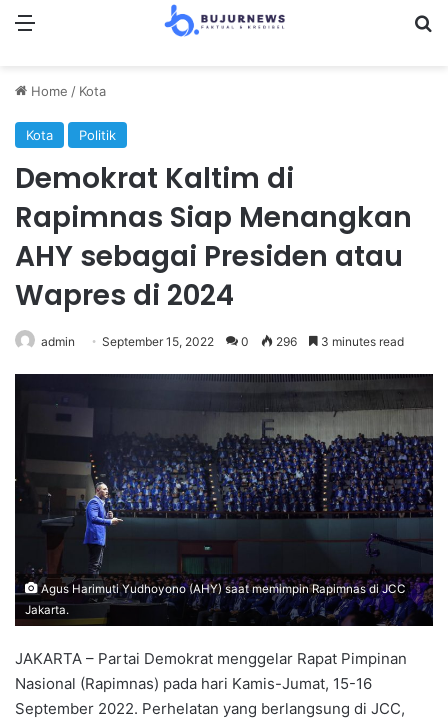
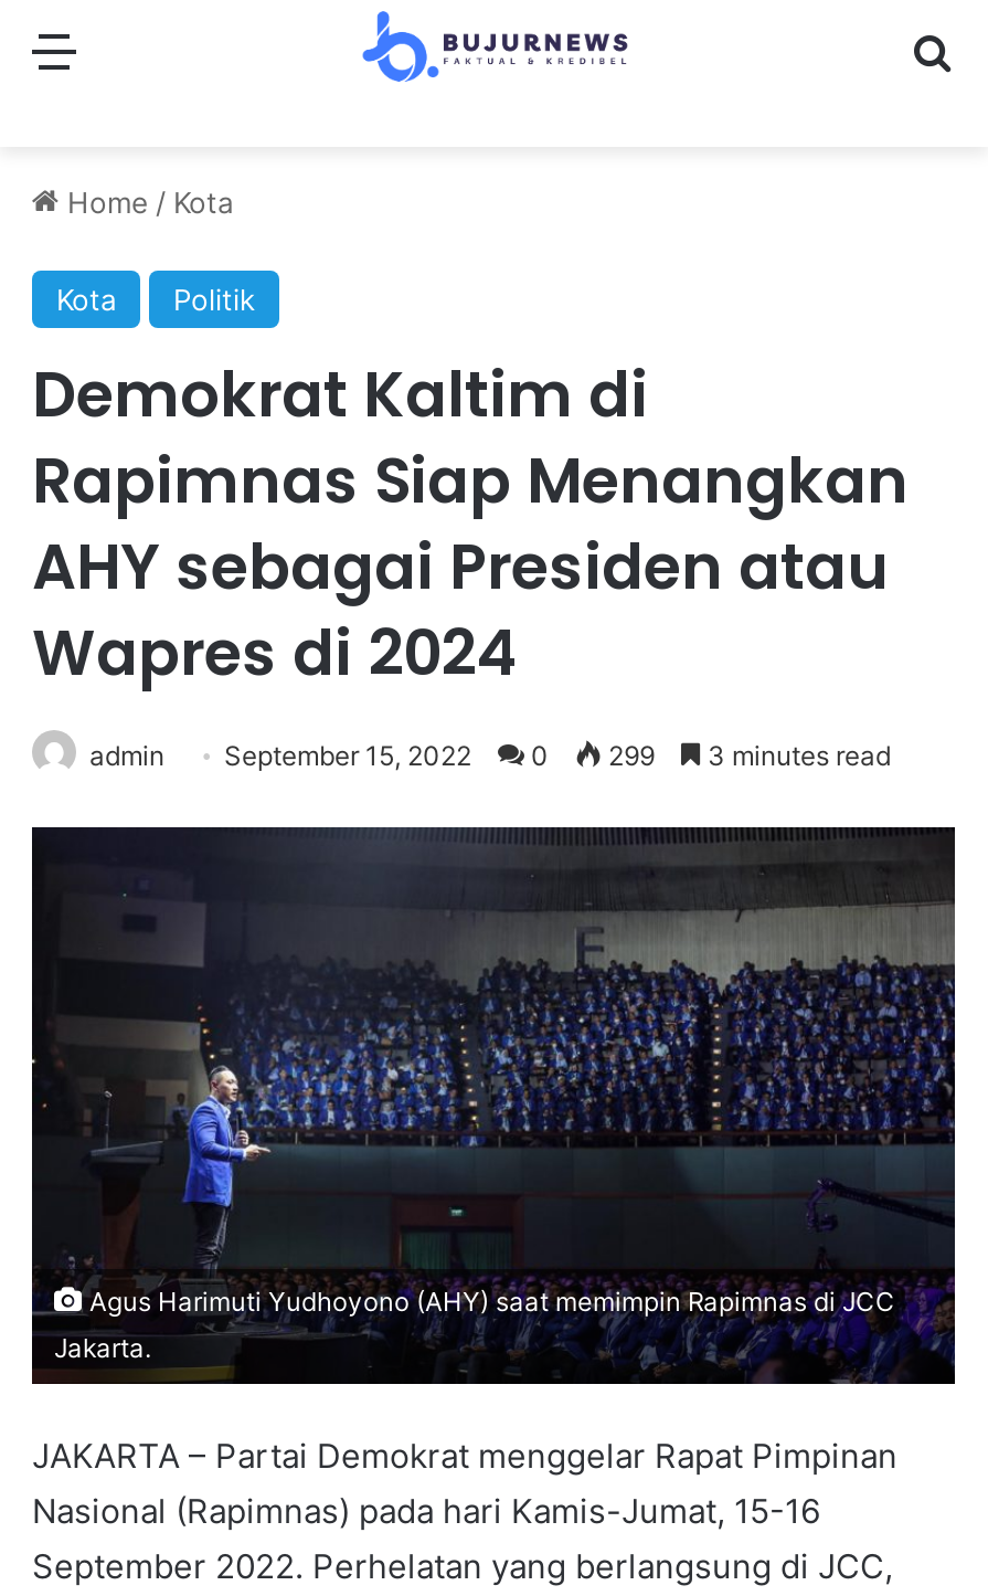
- admin September 15, 2022 0 296 3 minutes read
+ admin September 15, 2022 0 299 3 minutes read
